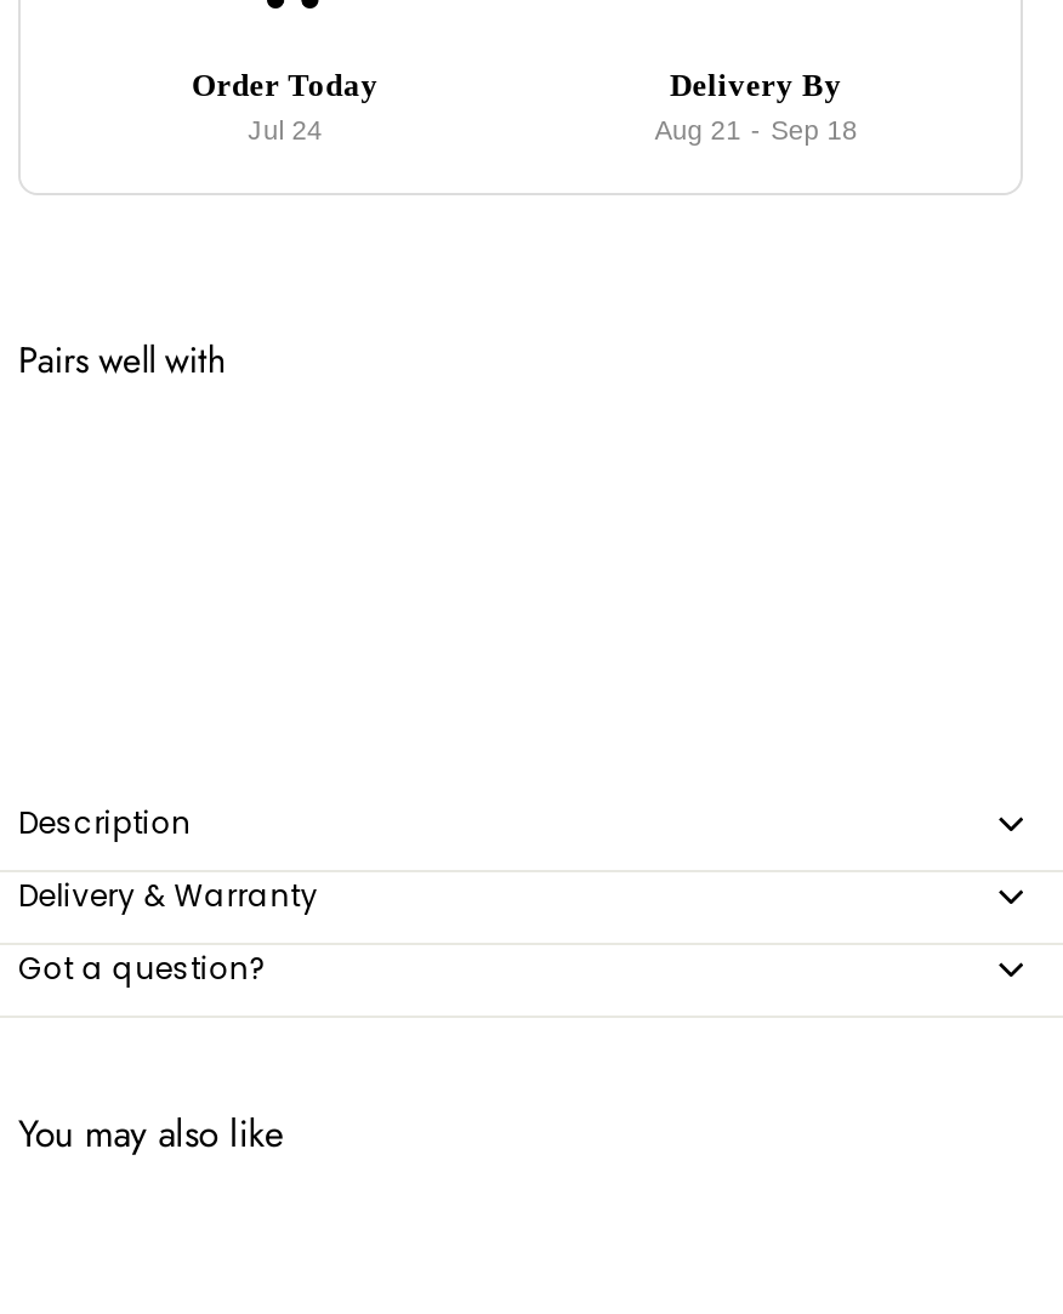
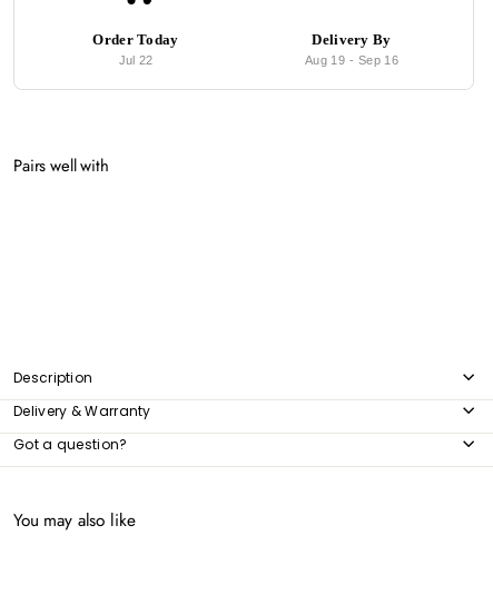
- Jul 24
+ Jul 22

- Aug 21 - Sep 18
+ Aug 19 - Sep 16
